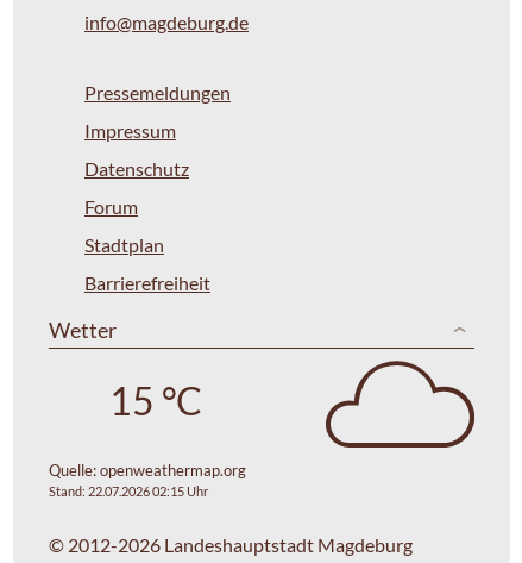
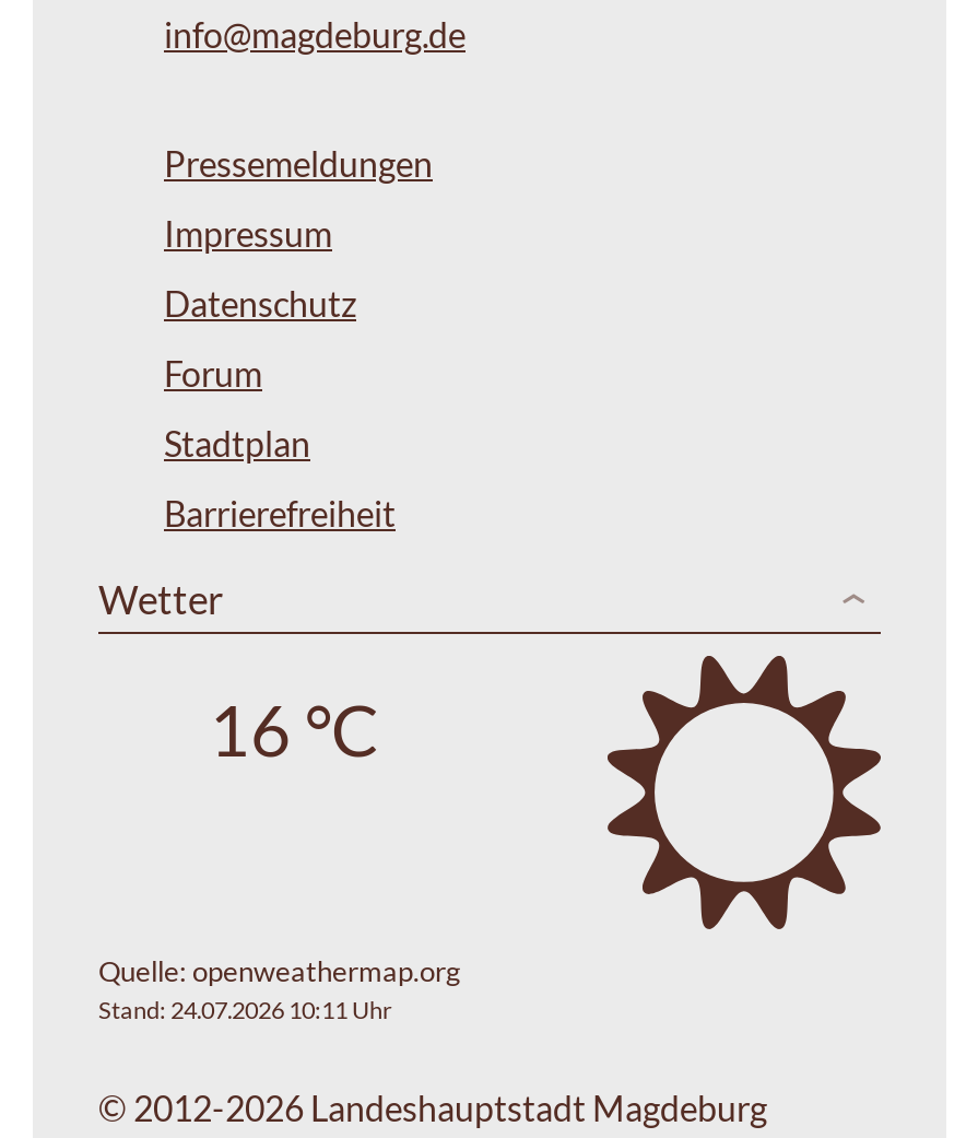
- [image]
+ [image]

- 15 °C
+ 16 °C

- Stand: 22.07.2026 02:15 Uhr
+ Stand: 24.07.2026 10:11 Uhr
